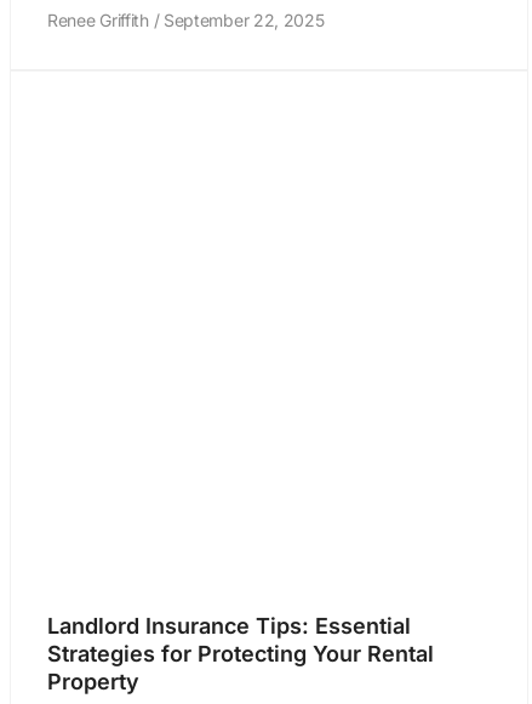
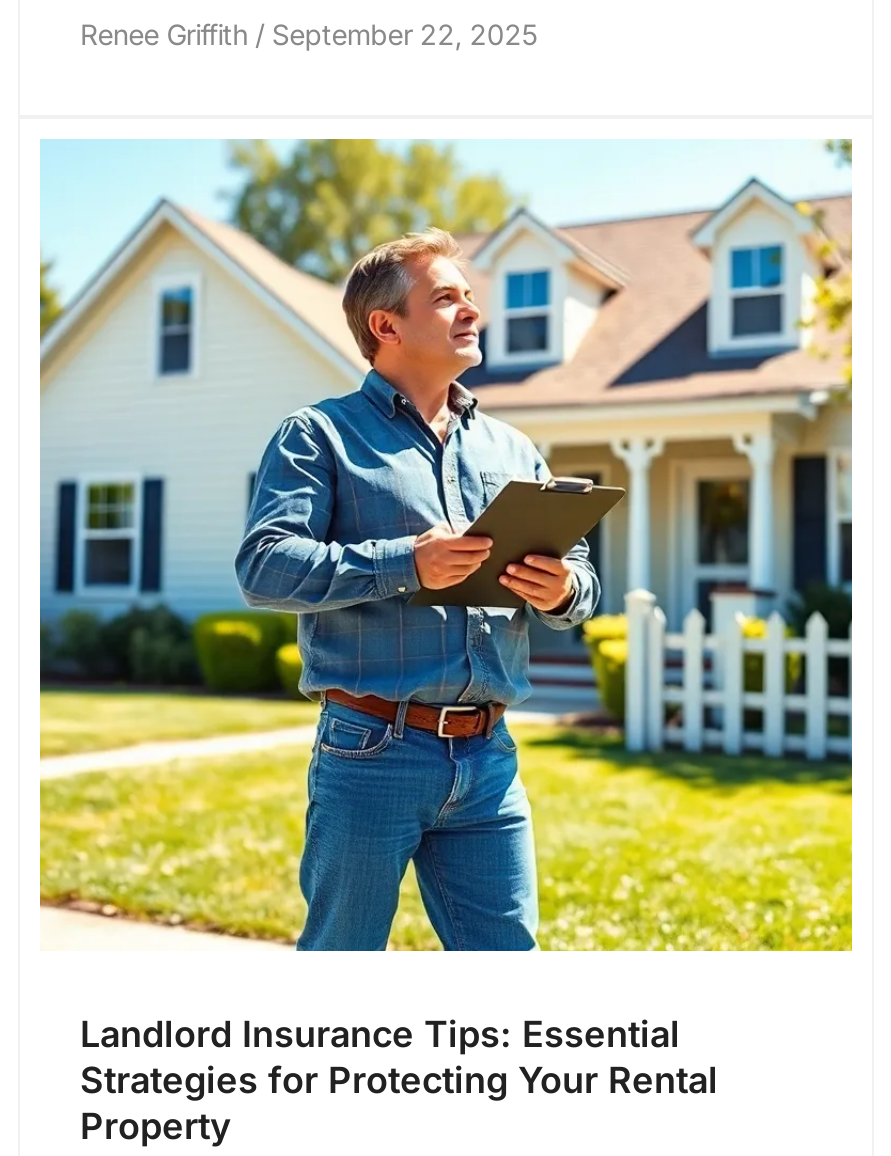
+ [image]
